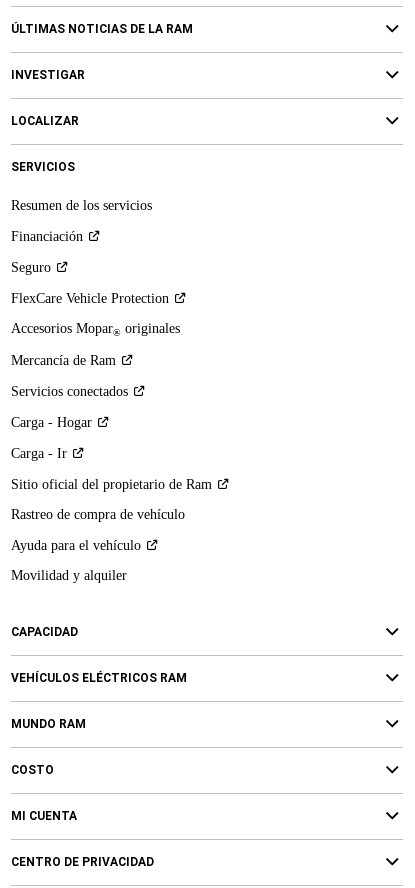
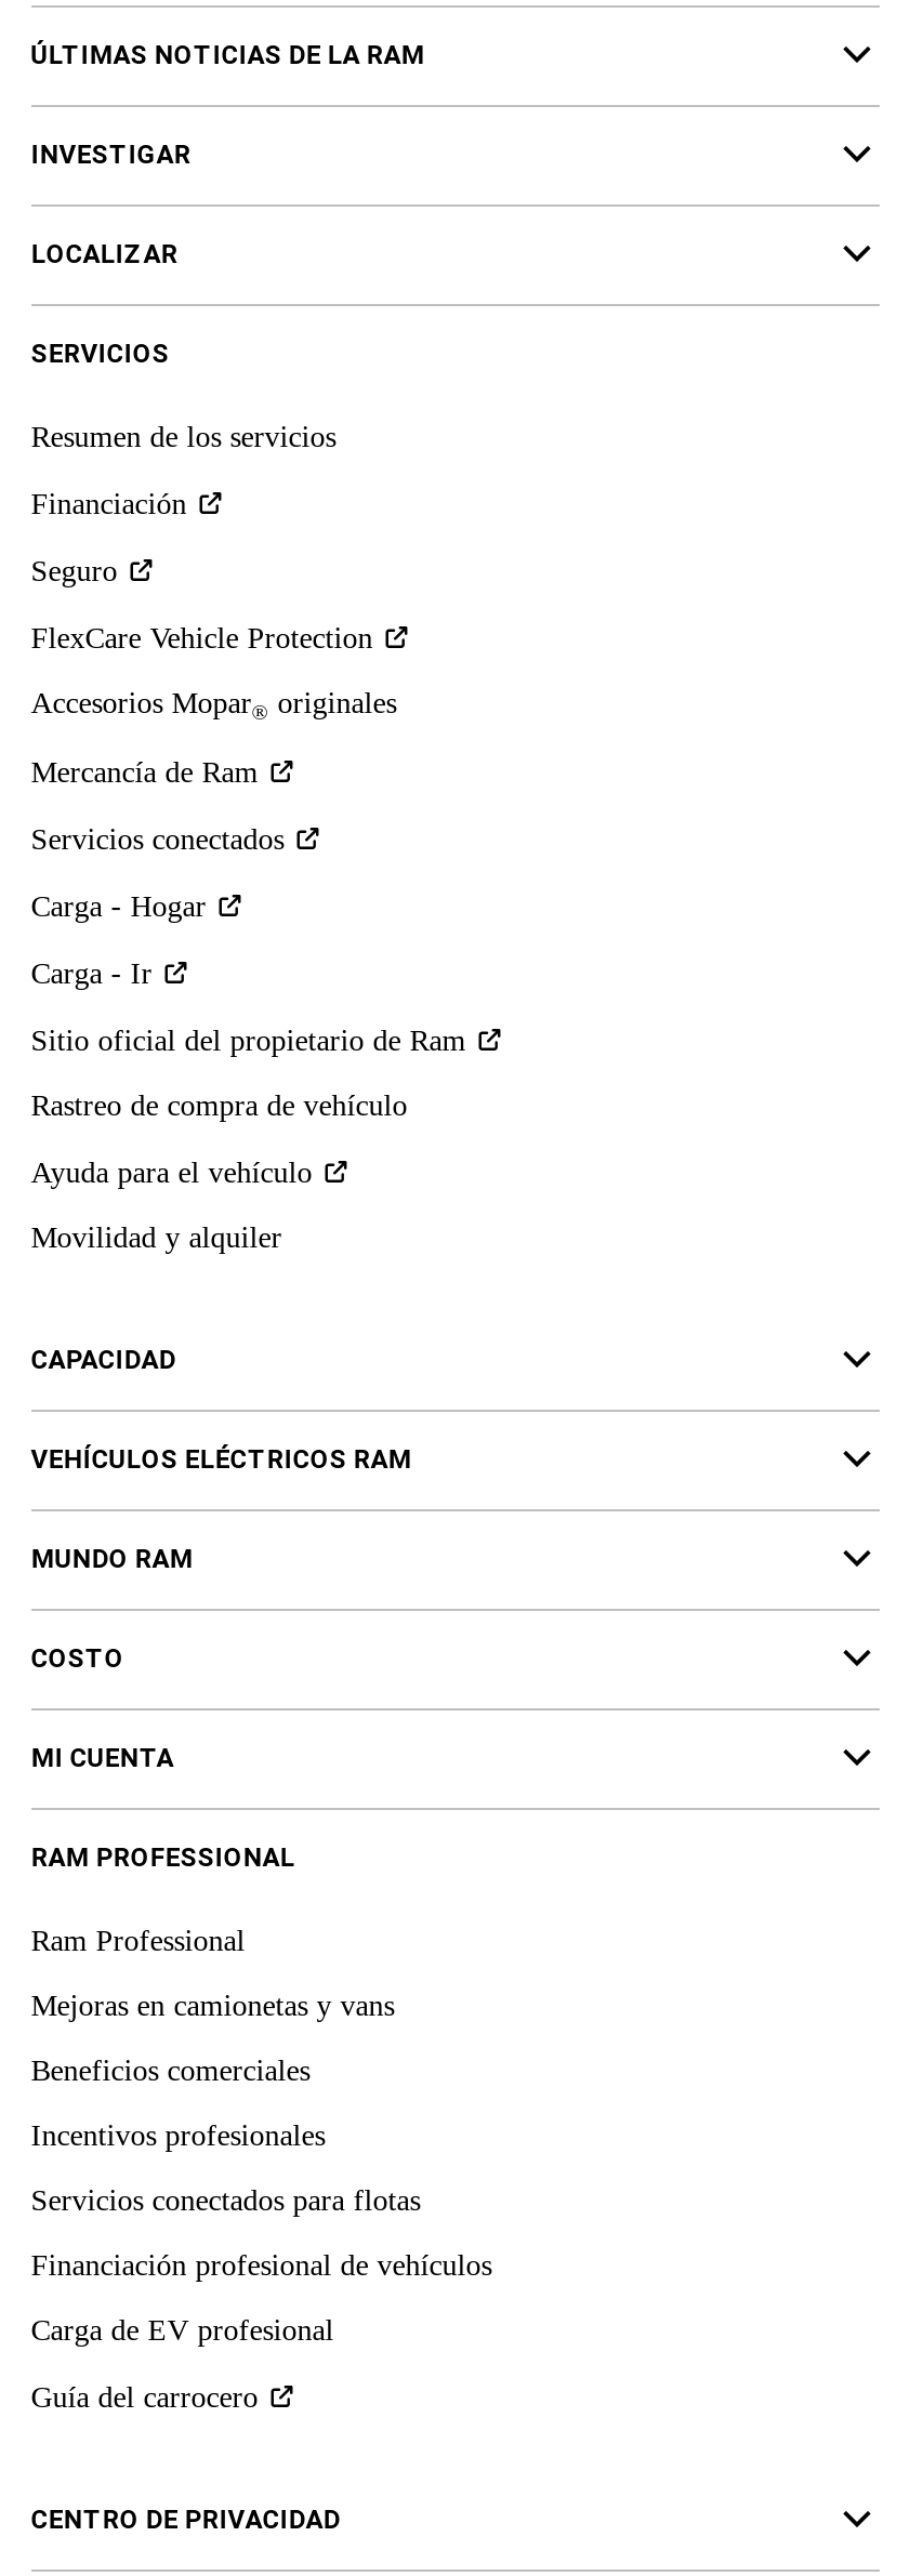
+ RAM PROFESSIONAL
+ Ram Professional
+ Mejoras en camionetas y vans
+ Beneficios comerciales
+ Incentivos profesionales
+ Servicios conectados para flotas
+ Financiación profesional de vehículos
+ Carga de EV profesional
+ Guía del carrocero
